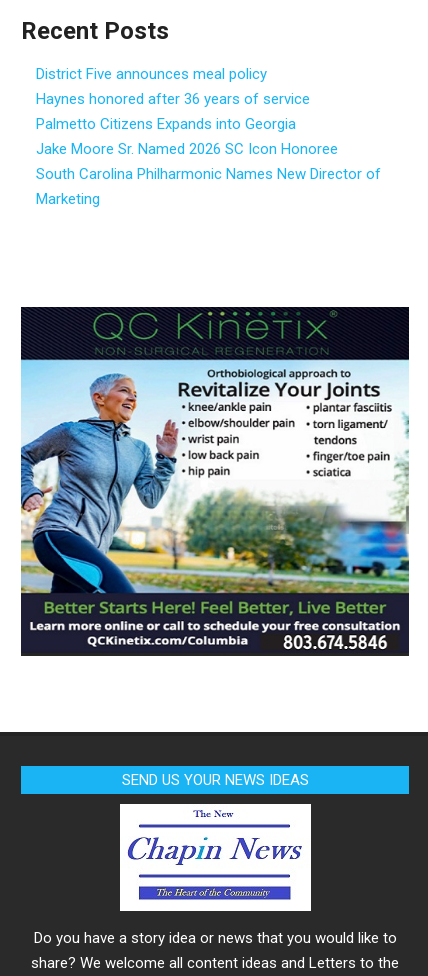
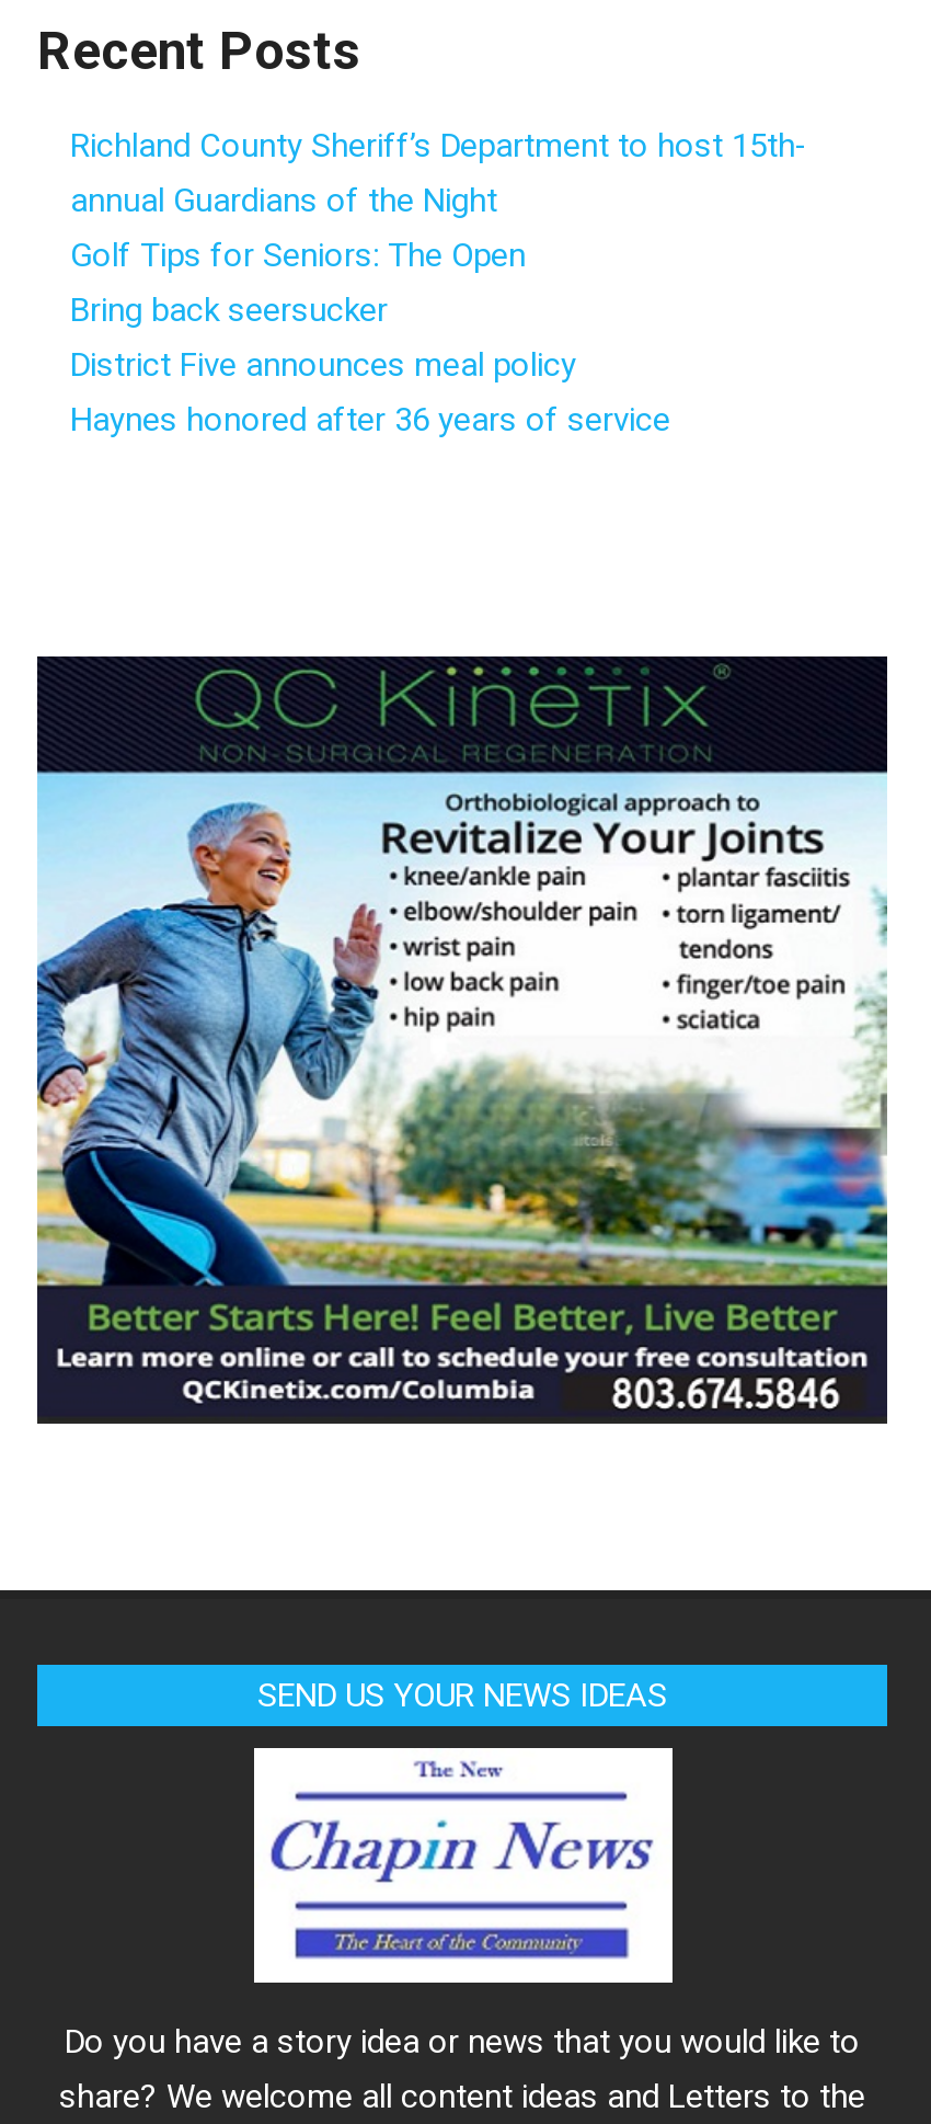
+ Richland County Sheriff’s Department to host 15th-
+ annual Guardians of the Night
+ Golf Tips for Seniors: The Open
+ Bring back seersucker

moved down: District Five announces meal policy | Haynes honored after 36 years of service

- Palmetto Citizens Expands into Georgia
- Jake Moore Sr. Named 2026 SC Icon Honoree
- South Carolina Philharmonic Names New Director of
- Marketing
